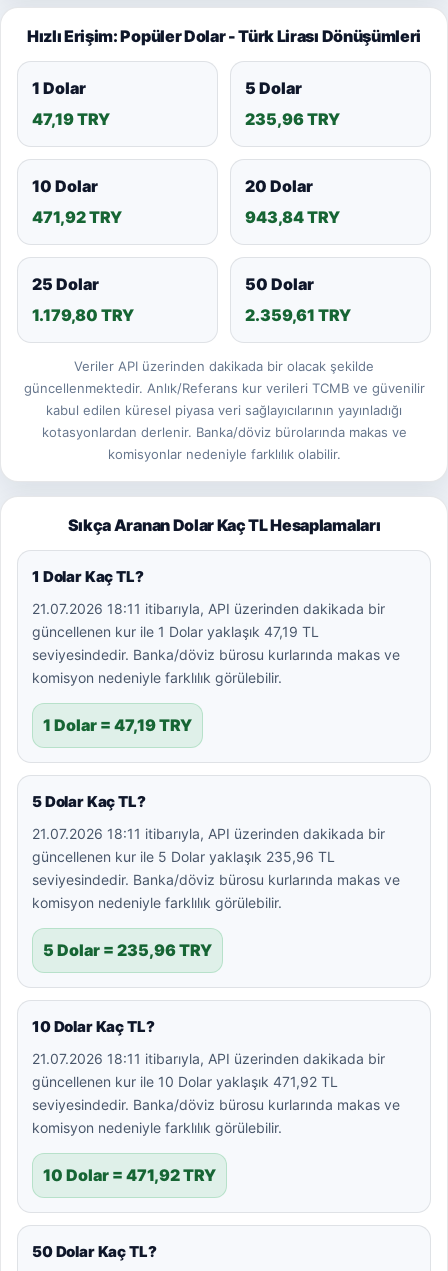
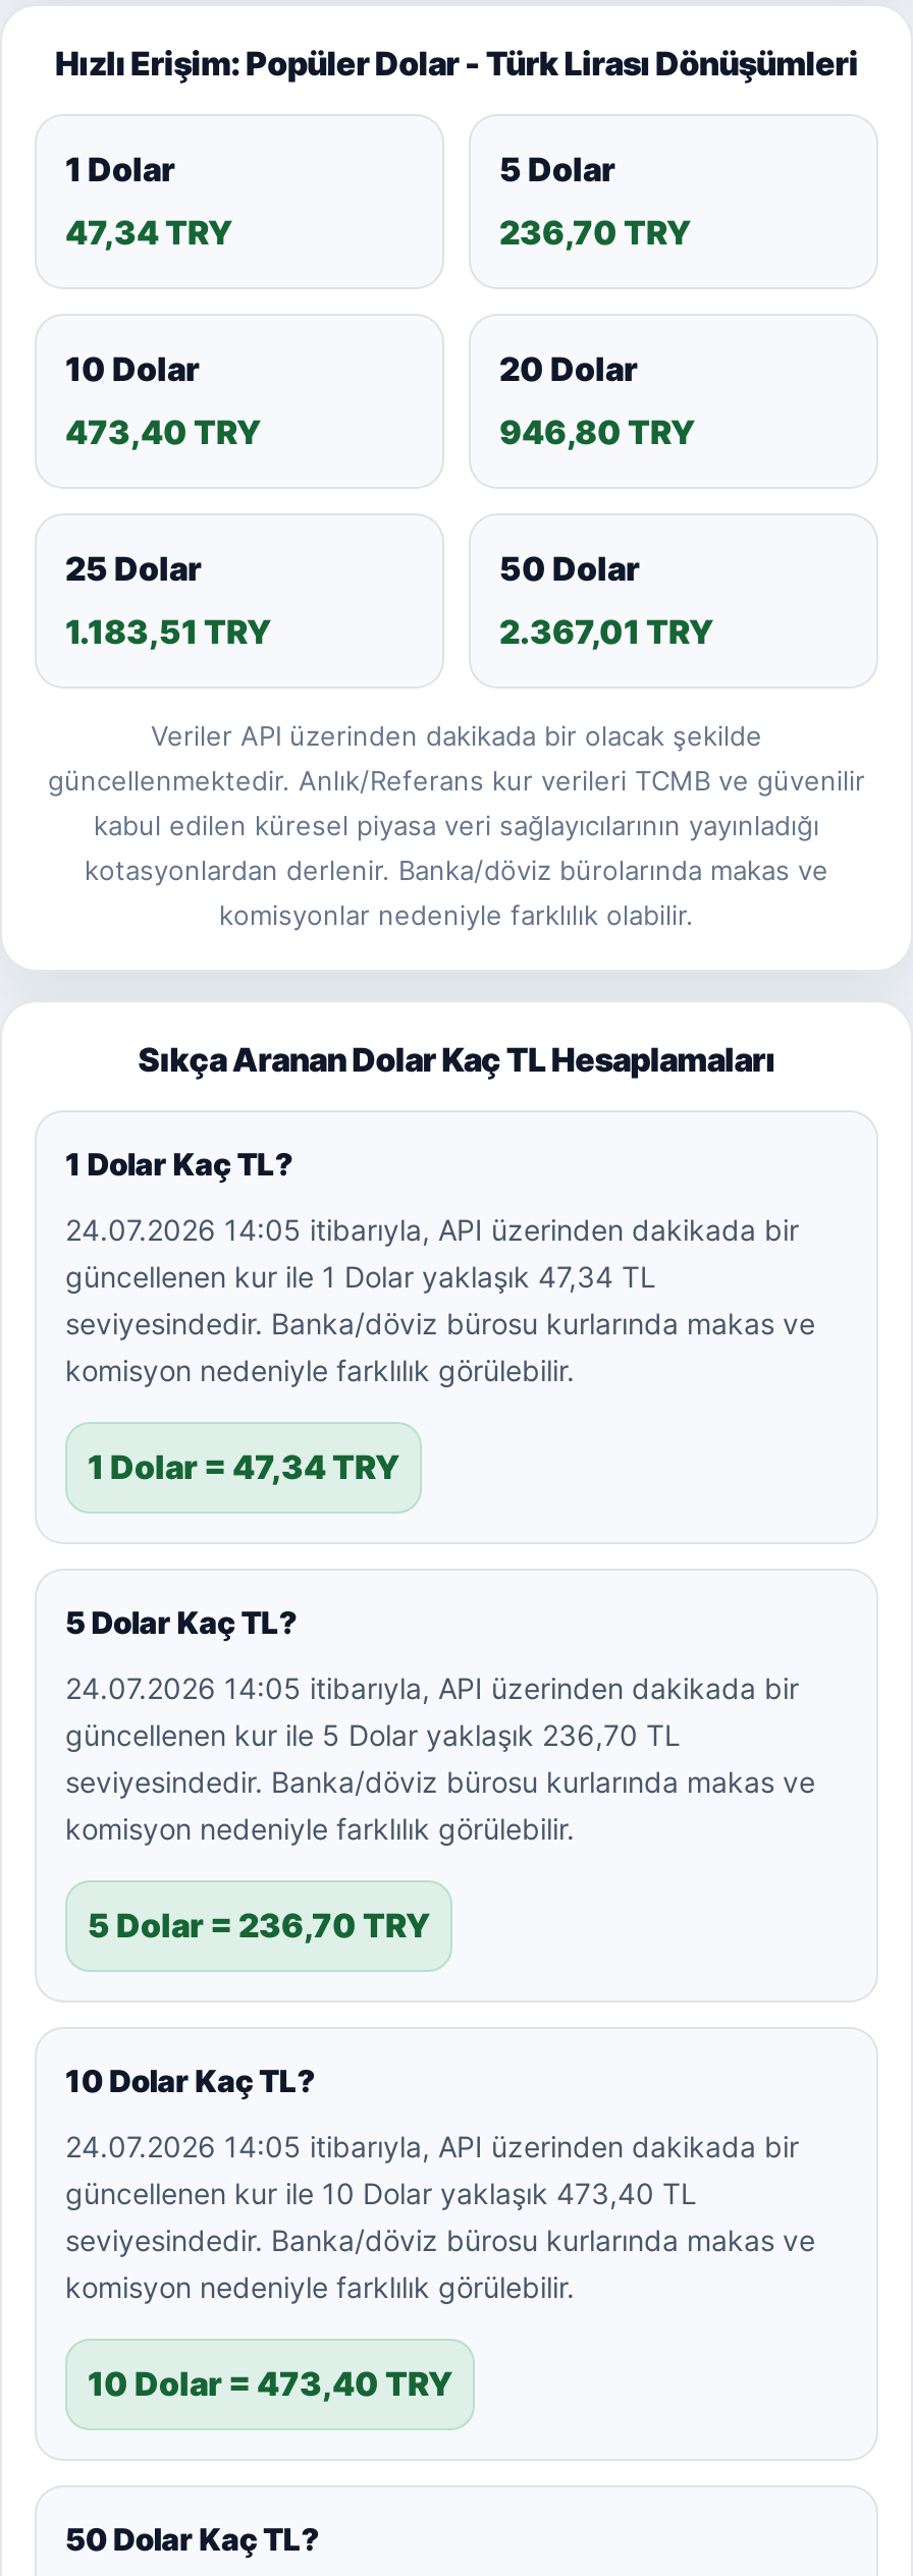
- 47,19 TRY
+ 47,34 TRY

- 235,96 TRY
+ 236,70 TRY

- 471,92 TRY
+ 473,40 TRY

- 943,84 TRY
+ 946,80 TRY

- 1.179,80 TRY
+ 1.183,51 TRY

- 2.359,61 TRY
+ 2.367,01 TRY

- 21.07.2026 18:11 itibarıyla, API üzerinden dakikada bir
+ 24.07.2026 14:05 itibarıyla, API üzerinden dakikada bir

- güncellenen kur ile 1 Dolar yaklaşık 47,19 TL
+ güncellenen kur ile 1 Dolar yaklaşık 47,34 TL

- 1 Dolar = 47,19 TRY
+ 1 Dolar = 47,34 TRY

- 21.07.2026 18:11 itibarıyla, API üzerinden dakikada bir
+ 24.07.2026 14:05 itibarıyla, API üzerinden dakikada bir

- güncellenen kur ile 5 Dolar yaklaşık 235,96 TL
+ güncellenen kur ile 5 Dolar yaklaşık 236,70 TL

- 5 Dolar = 235,96 TRY
+ 5 Dolar = 236,70 TRY

- 21.07.2026 18:11 itibarıyla, API üzerinden dakikada bir
+ 24.07.2026 14:05 itibarıyla, API üzerinden dakikada bir

- güncellenen kur ile 10 Dolar yaklaşık 471,92 TL
+ güncellenen kur ile 10 Dolar yaklaşık 473,40 TL

- 10 Dolar = 471,92 TRY
+ 10 Dolar = 473,40 TRY
